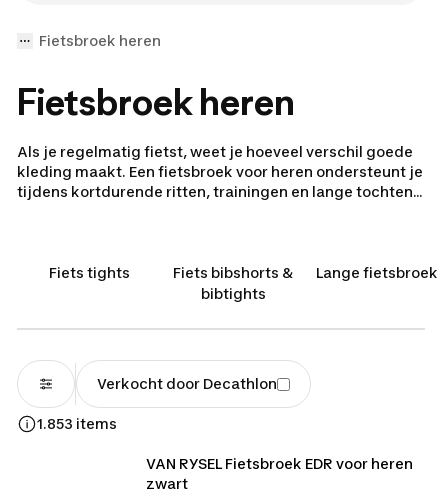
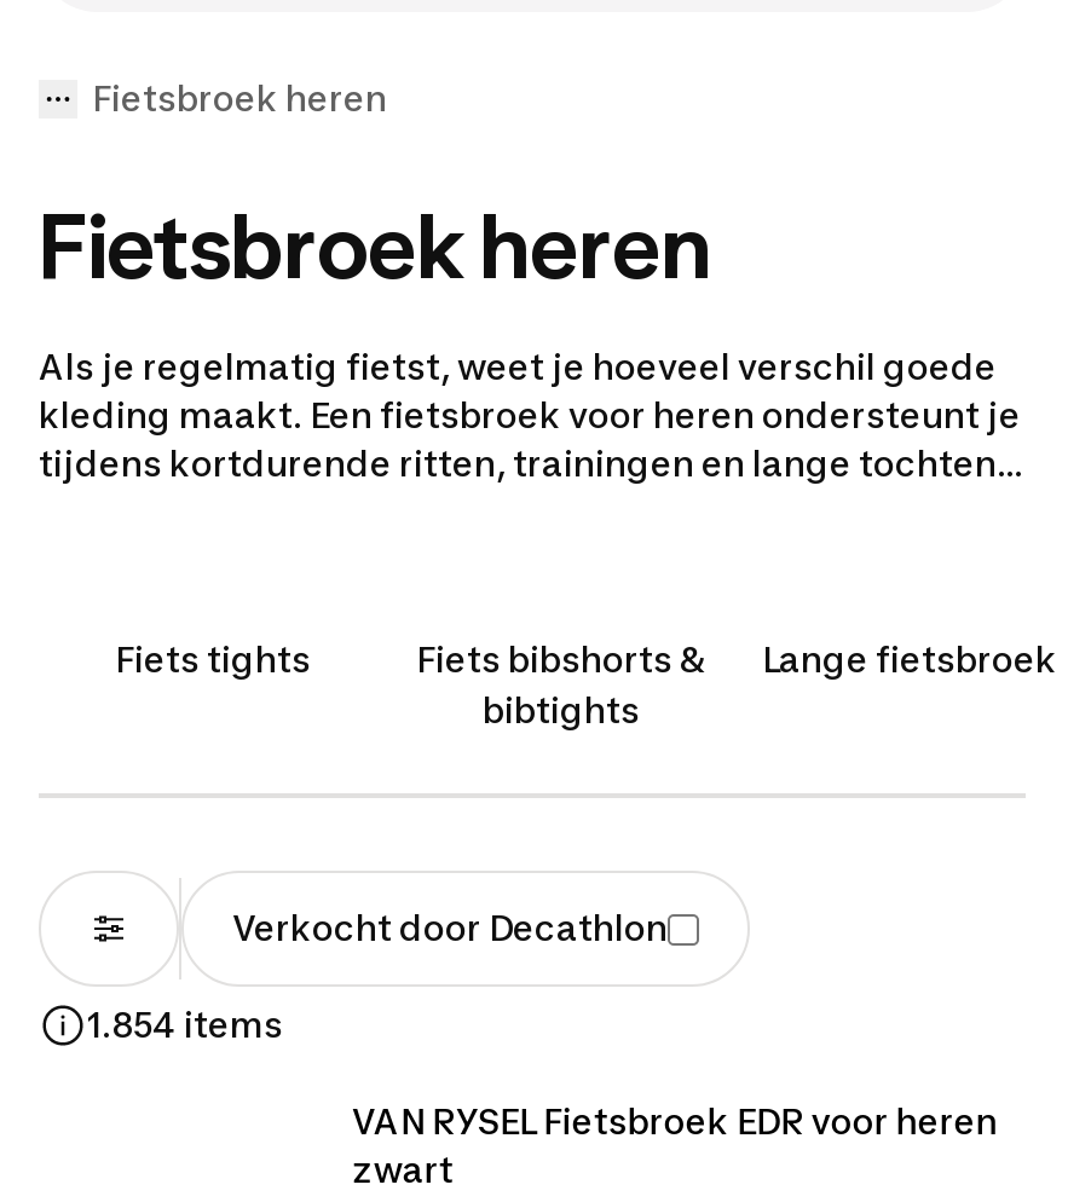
- 1.853 items
+ 1.854 items
